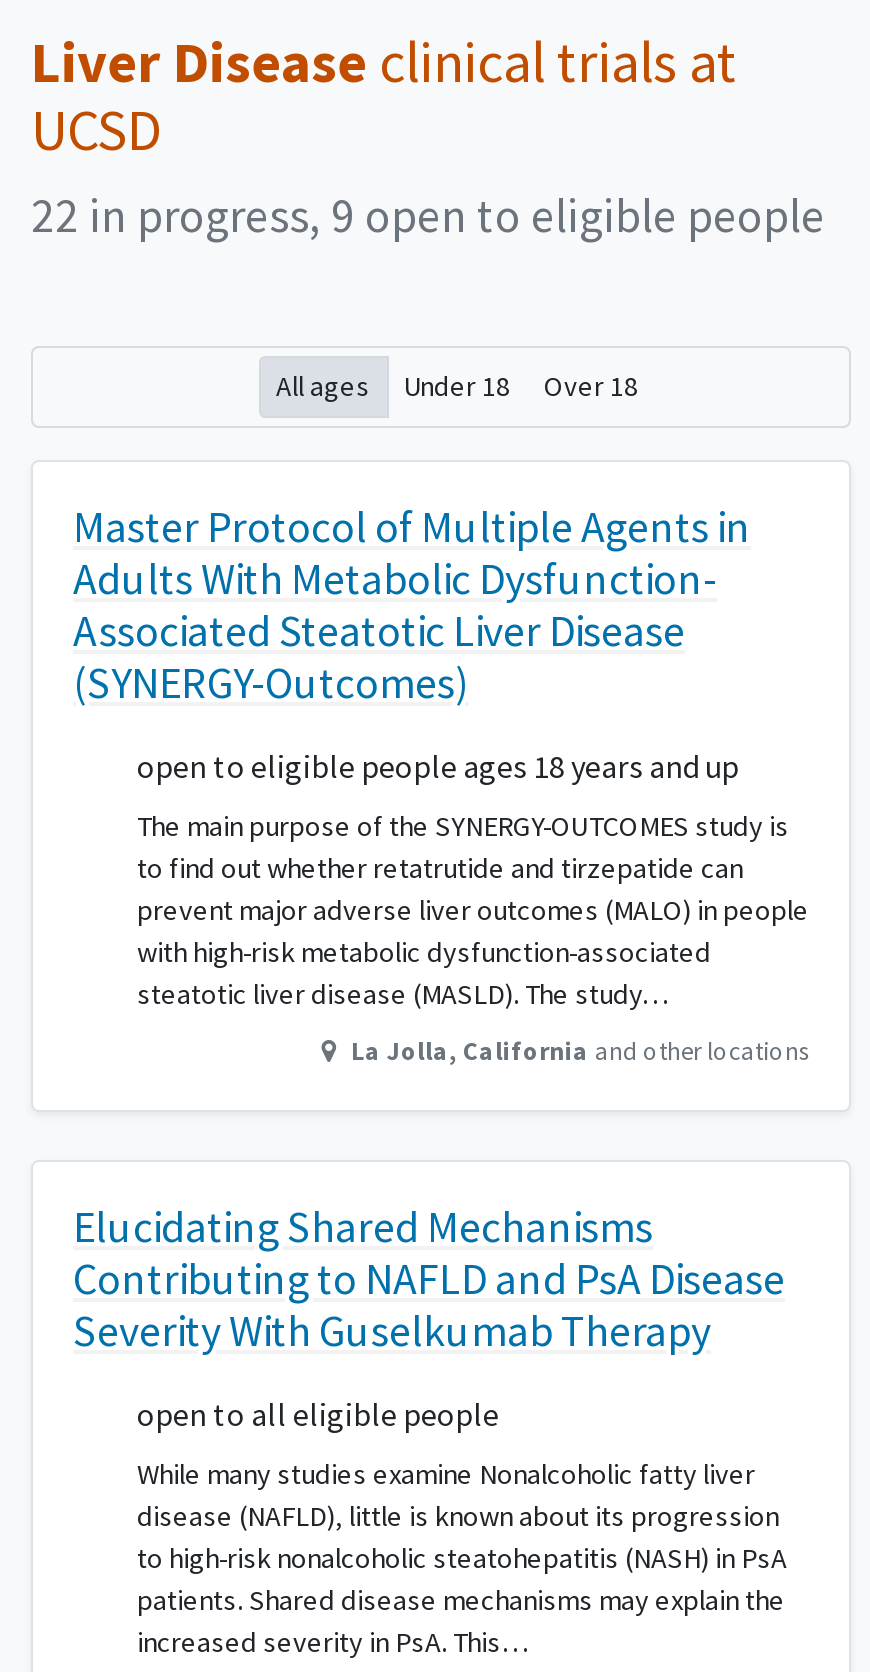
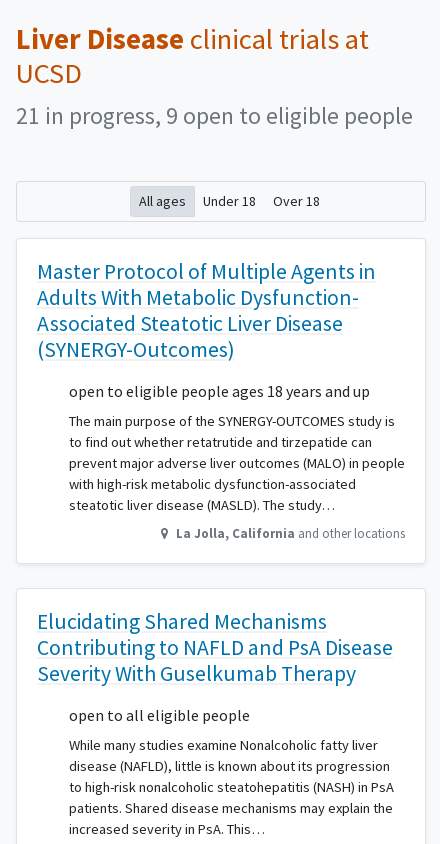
- 22 in progress, 9 open to eligible people
+ 21 in progress, 9 open to eligible people
